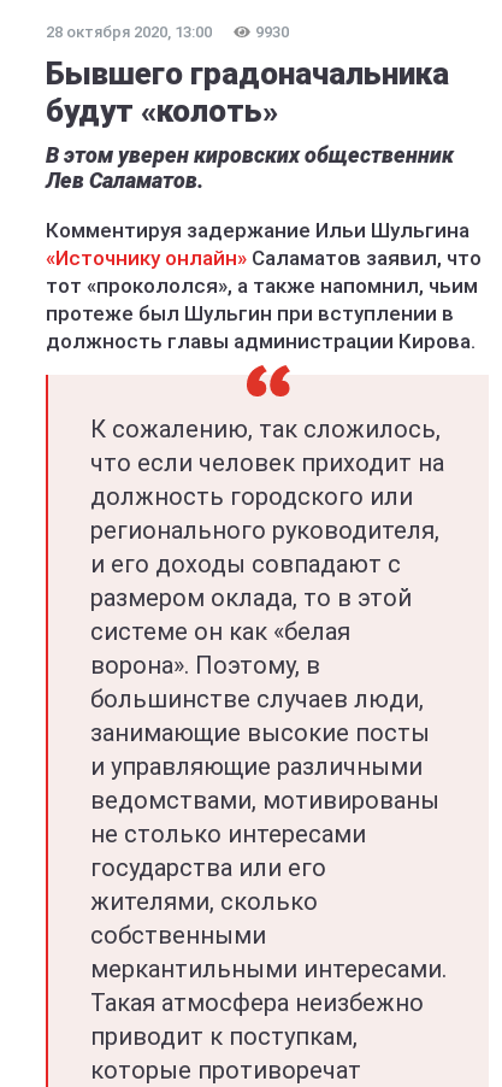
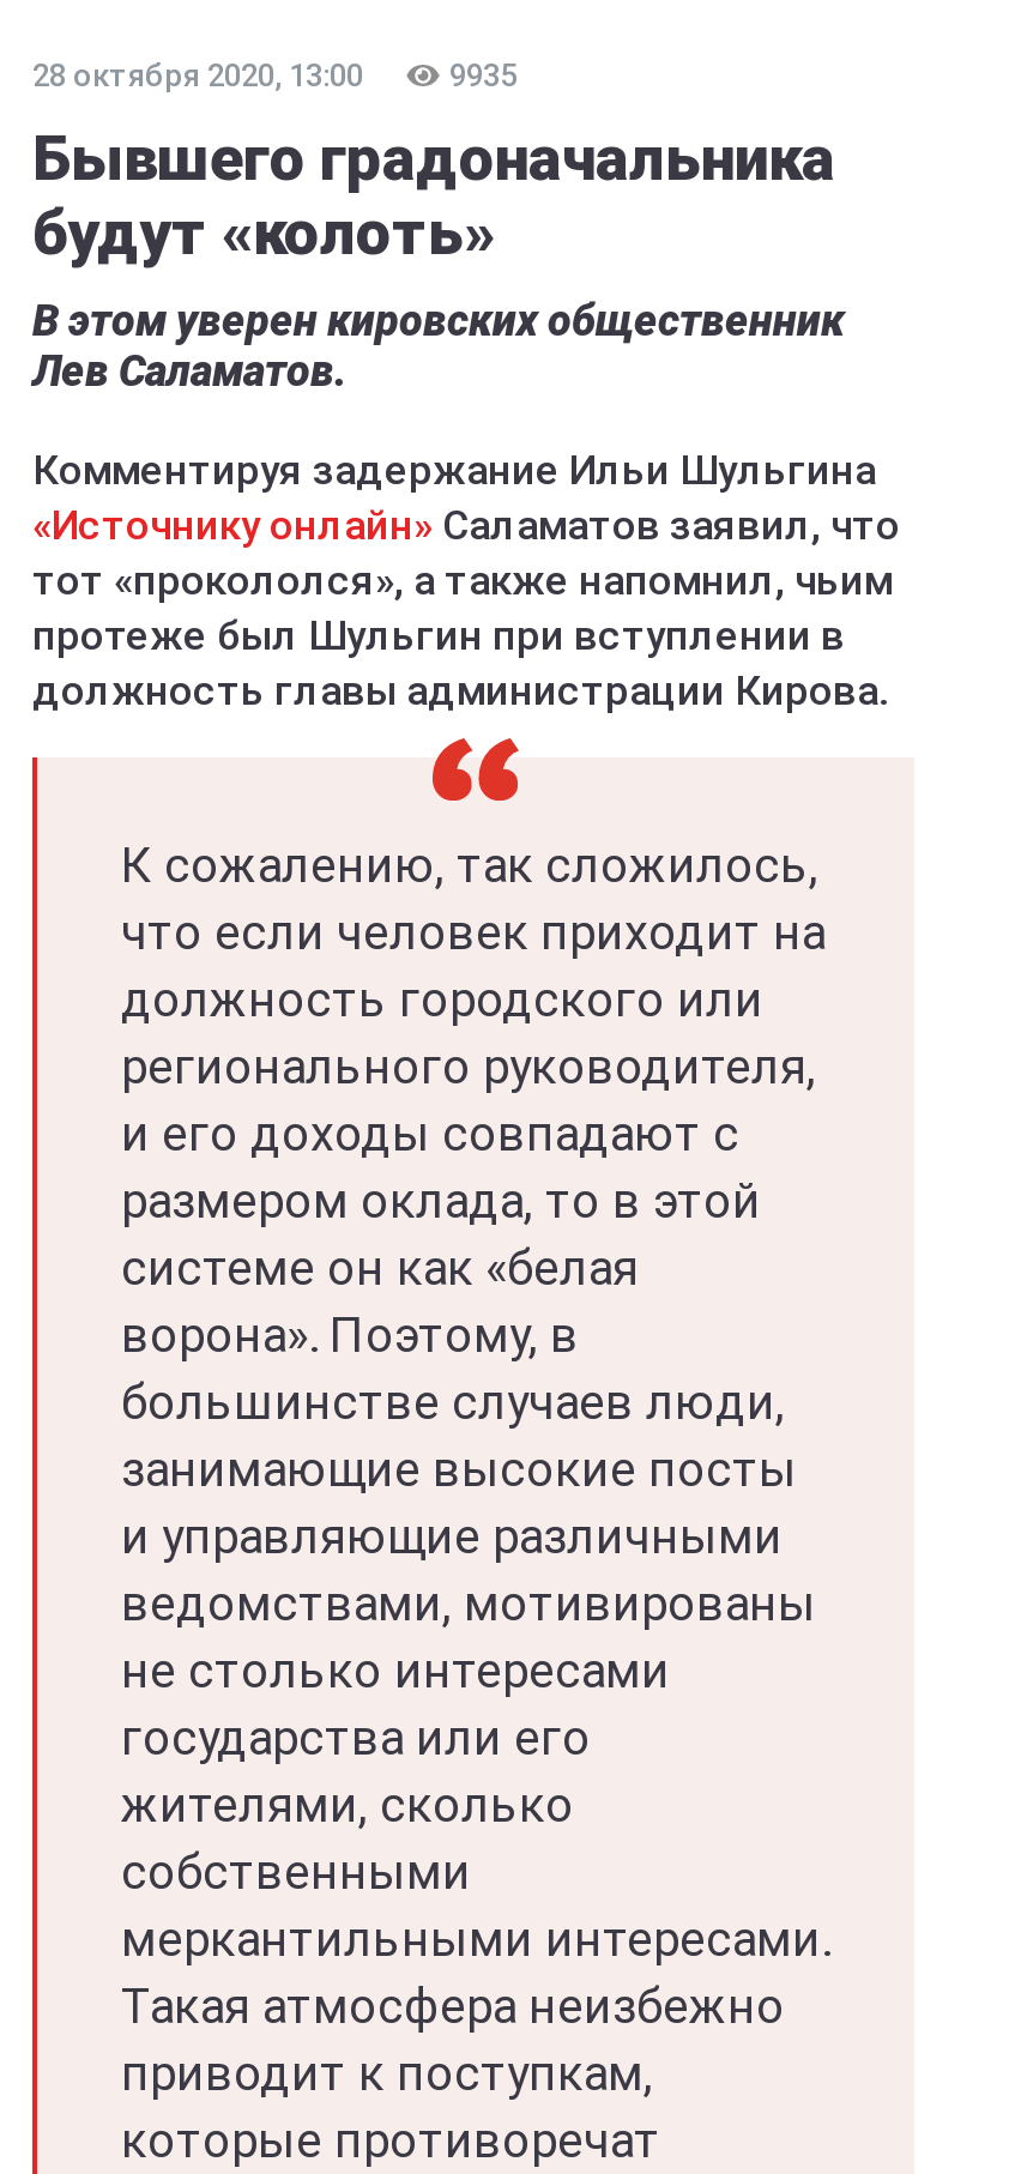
- 9930
+ 9935
